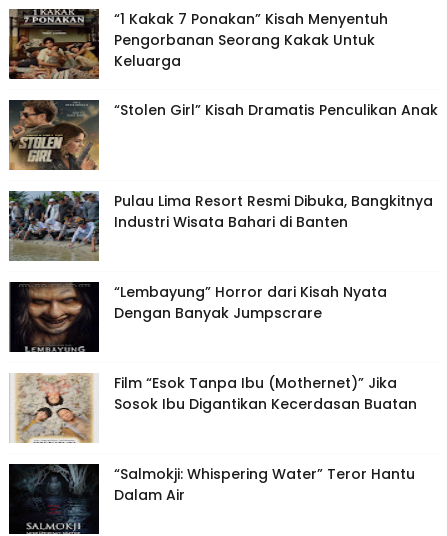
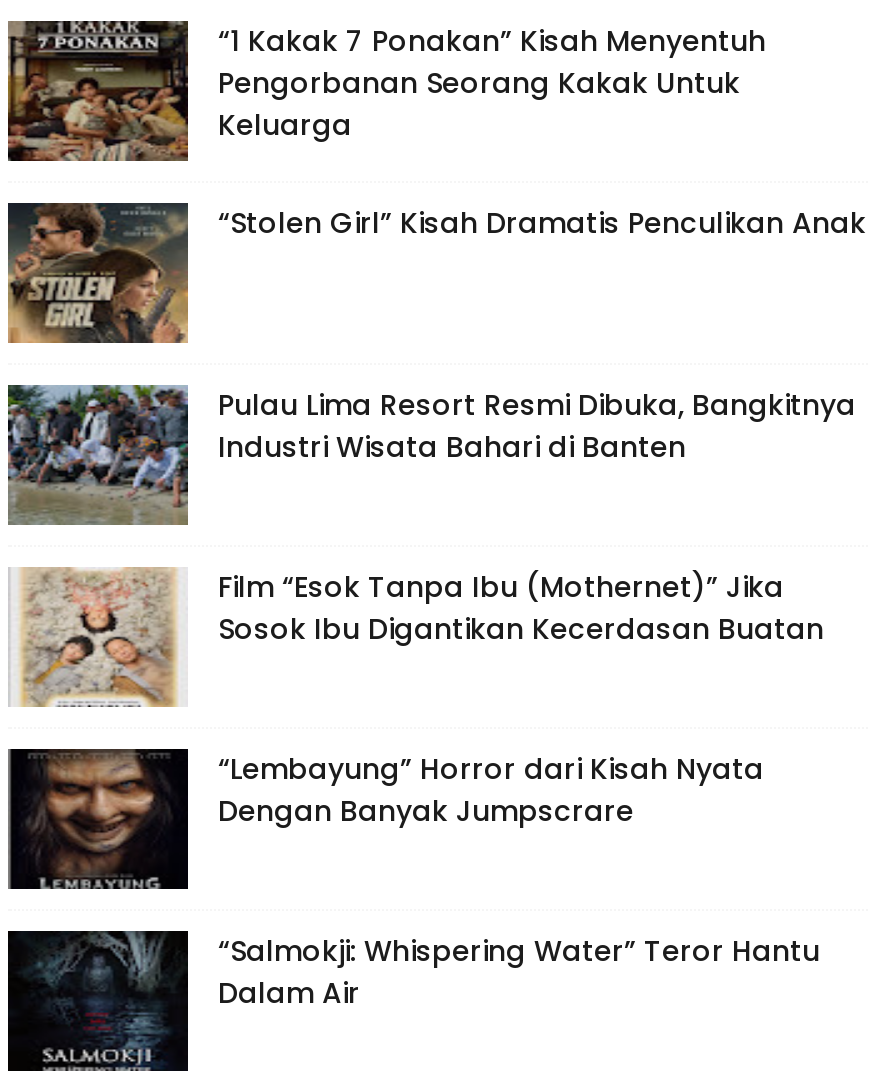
moved down: [image] | “Lembayung” Horror dari Kisah Nyata | Dengan Banyak Jumpscrare

moved up: [image] | Film “Esok Tanpa Ibu (Mothernet)” Jika | Sosok Ibu Digantikan Kecerdasan Buatan
